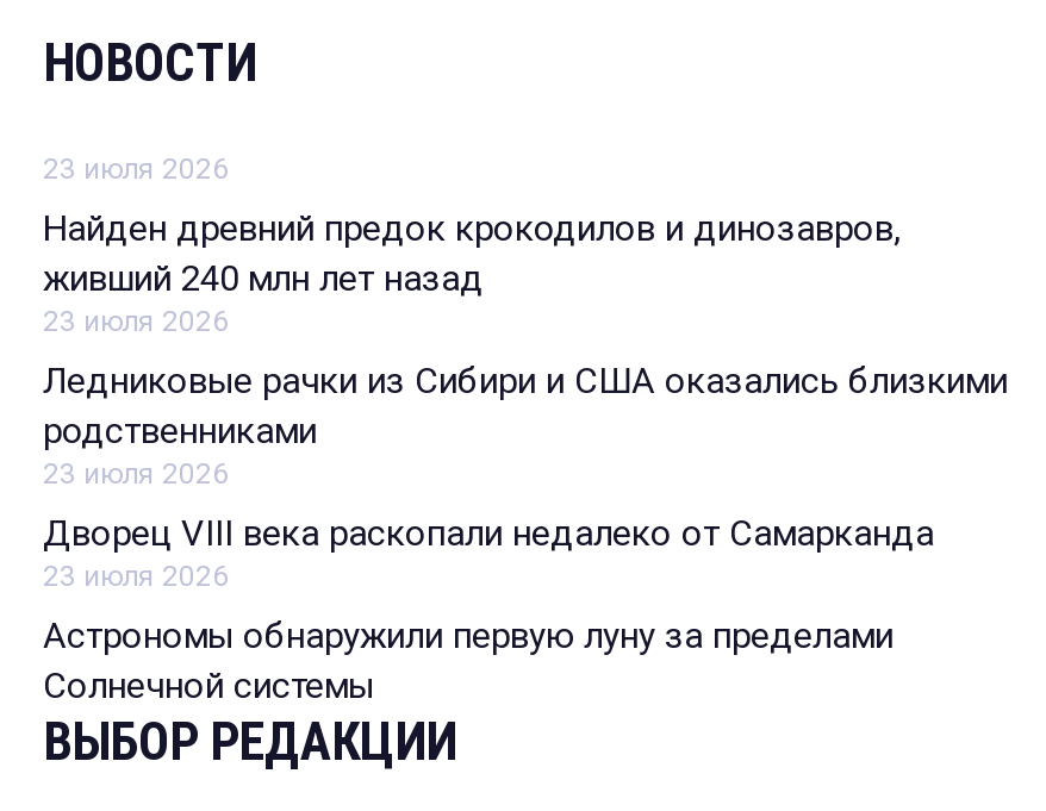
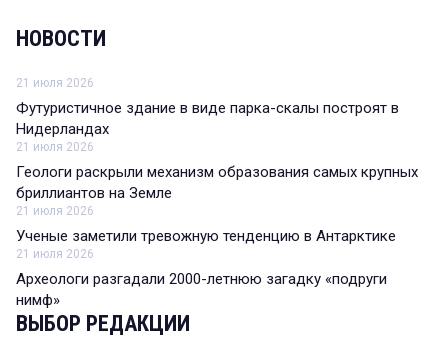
- 23 июля 2026
+ 21 июля 2026

- Найден древний предок крокодилов и динозавров,
- живший 240 млн лет назад
- 23 июля 2026
+ Футуристичное здание в виде парка-скалы построят в
+ Нидерландах
+ 21 июля 2026

- Ледниковые рачки из Сибири и США оказались близкими
- родственниками
- 23 июля 2026
+ Геологи раскрыли механизм образования самых крупных
+ бриллиантов на Земле
+ 21 июля 2026

- Дворец VIII века раскопали недалеко от Самарканда
- 23 июля 2026
+ Ученые заметили тревожную тенденцию в Антарктике
+ 21 июля 2026

- Астрономы обнаружили первую луну за пределами
- Солнечной системы
+ Археологи разгадали 2000-летнюю загадку «подруги
+ нимф»
